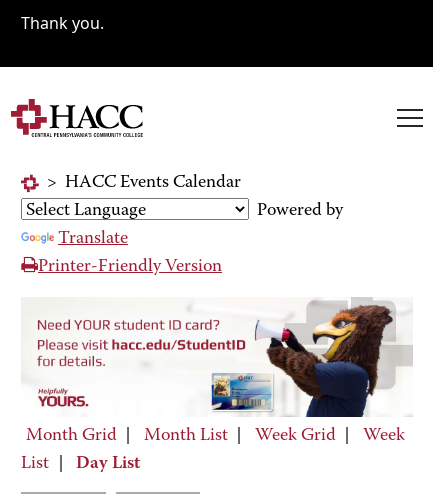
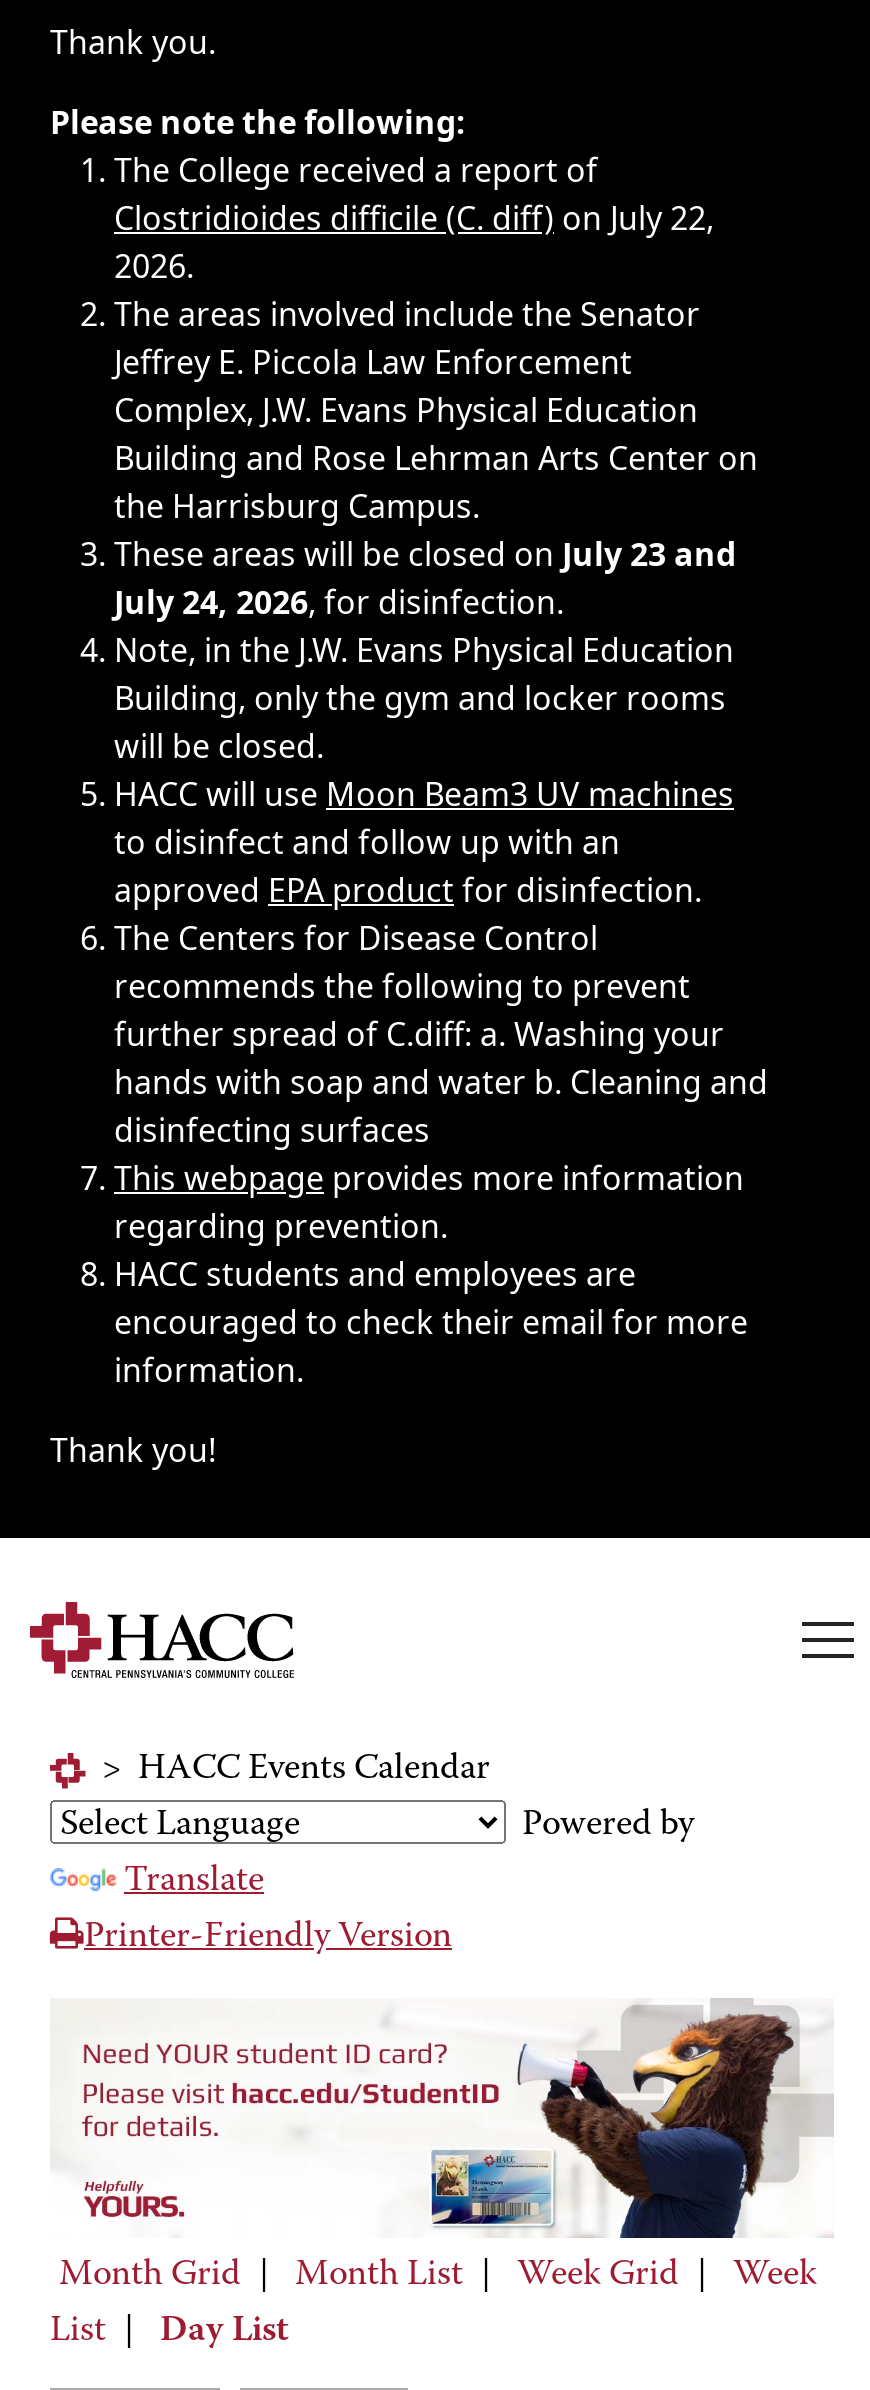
+ Please note the following:
+ The College received a report of
+ Clostridioides difficile (C. diff) on July 22,
+ 2026.
+ The areas involved include the Senator
+ Jeffrey E. Piccola Law Enforcement
+ Complex, J.W. Evans Physical Education
+ Building and Rose Lehrman Arts Center on
+ the Harrisburg Campus.
+ These areas will be closed on July 23 and
+ July 24, 2026, for disinfection.
+ Note, in the J.W. Evans Physical Education
+ Building, only the gym and locker rooms
+ will be closed.
+ HACC will use Moon Beam3 UV machines
+ to disinfect and follow up with an
+ approved EPA product for disinfection.
+ The Centers for Disease Control
+ recommends the following to prevent
+ further spread of C.diff: a. Washing your
+ hands with soap and water b. Cleaning and
+ disinfecting surfaces
+ This webpage provides more information
+ regarding prevention.
+ HACC students and employees are
+ encouraged to check their email for more
+ information.
+ Thank you!
